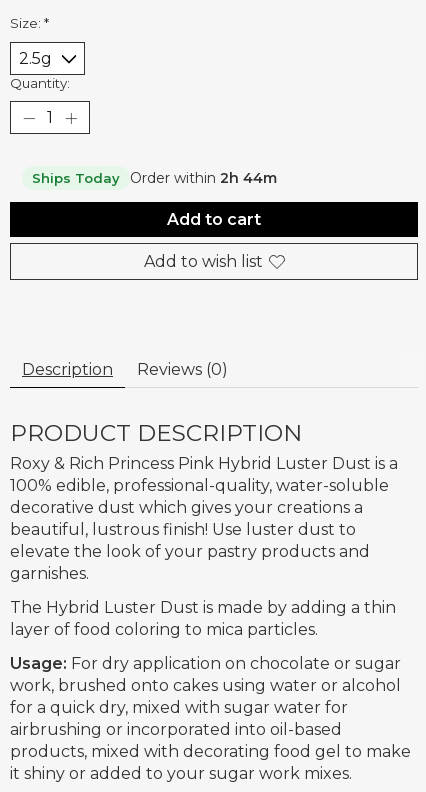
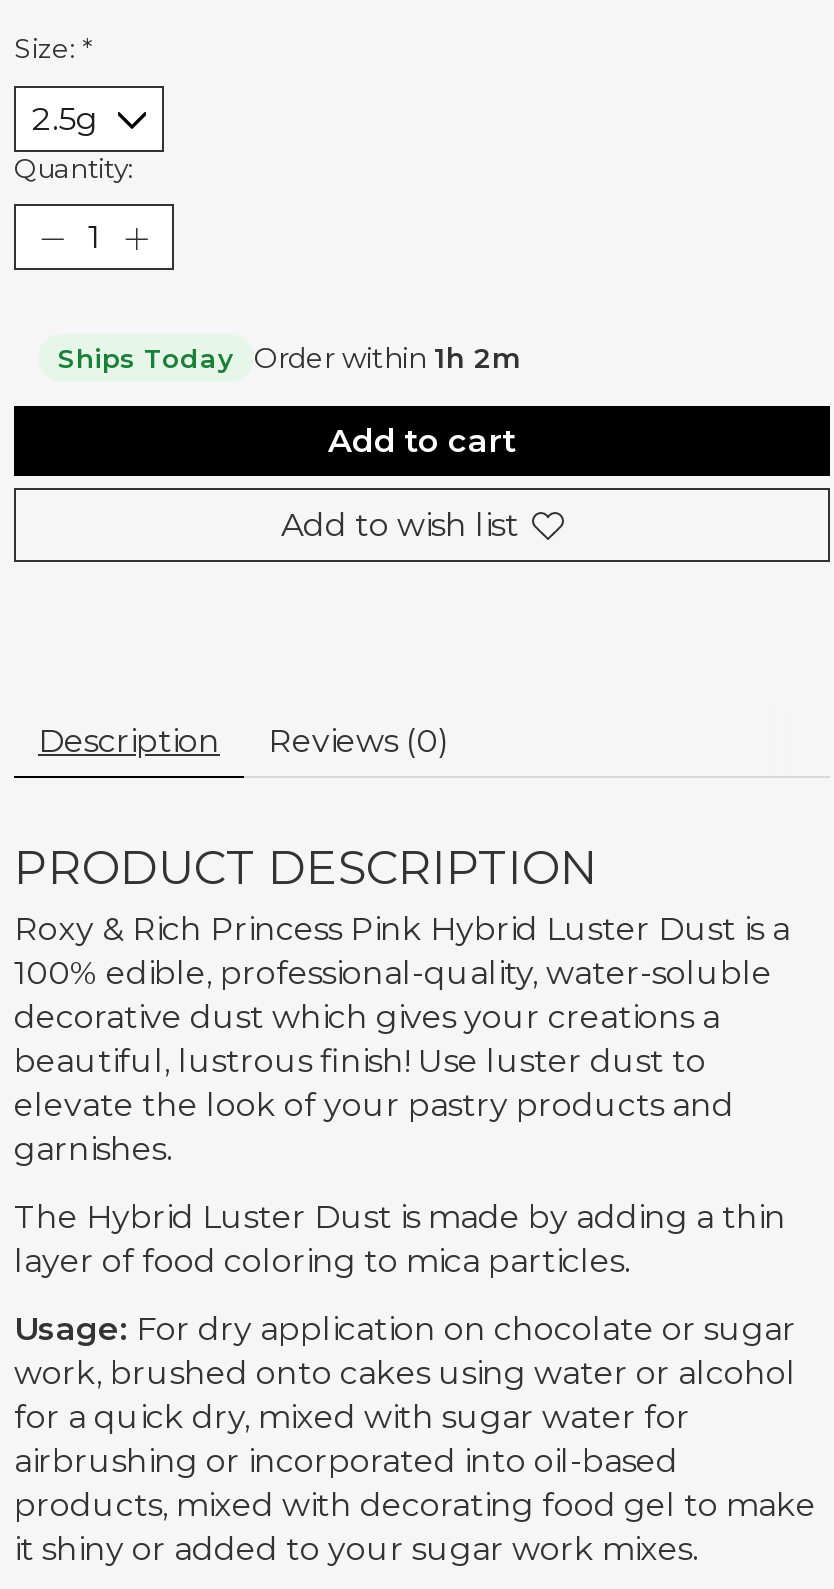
- Order within 2h 44m
+ Order within 1h 2m
